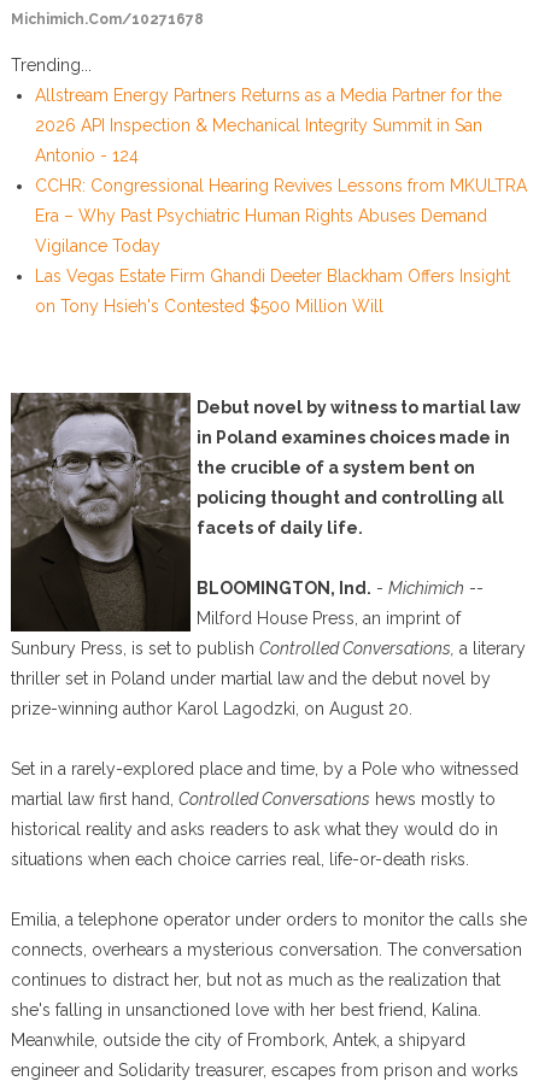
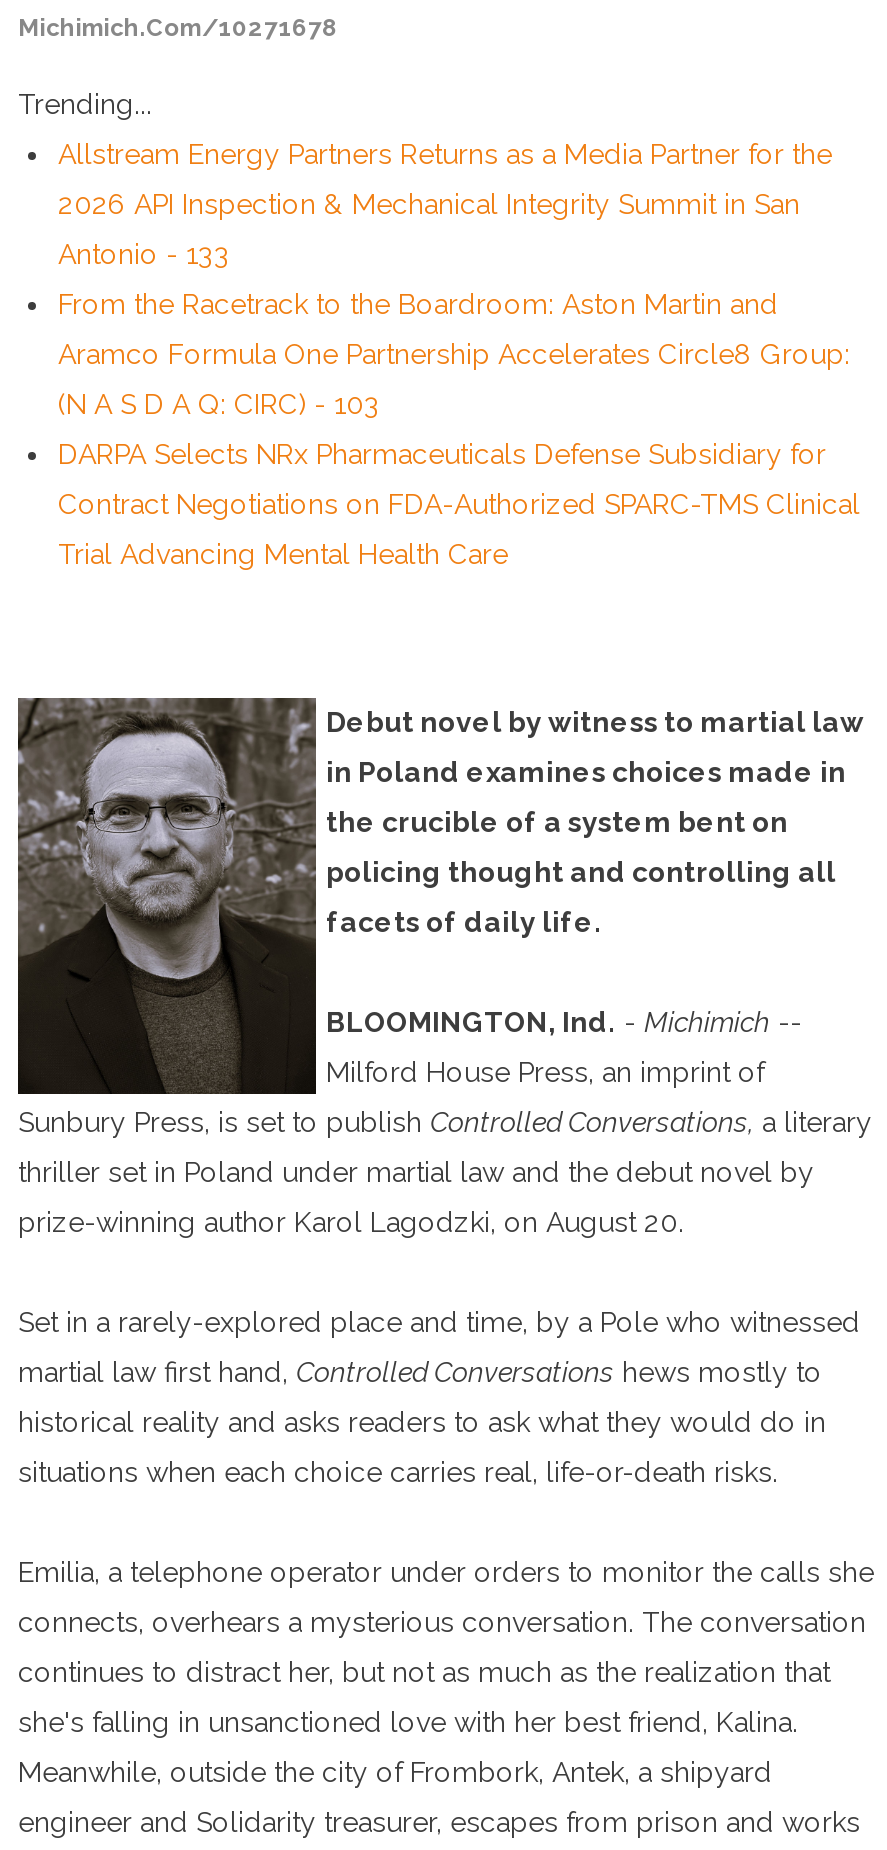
- Antonio - 124
- CCHR: Congressional Hearing Revives Lessons from MKULTRA
- Era – Why Past Psychiatric Human Rights Abuses Demand
- Vigilance Today
- Las Vegas Estate Firm Ghandi Deeter Blackham Offers Insight
- on Tony Hsieh's Contested $500 Million Will
+ Antonio - 133
+ From the Racetrack to the Boardroom: Aston Martin and
+ Aramco Formula One Partnership Accelerates Circle8 Group:
+ (N A S D A Q: CIRC) - 103
+ DARPA Selects NRx Pharmaceuticals Defense Subsidiary for
+ Contract Negotiations on FDA-Authorized SPARC-TMS Clinical
+ Trial Advancing Mental Health Care
